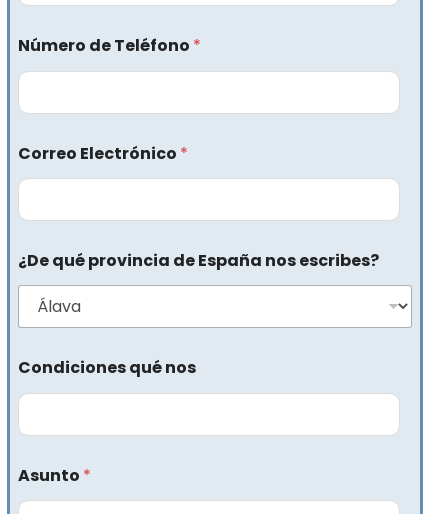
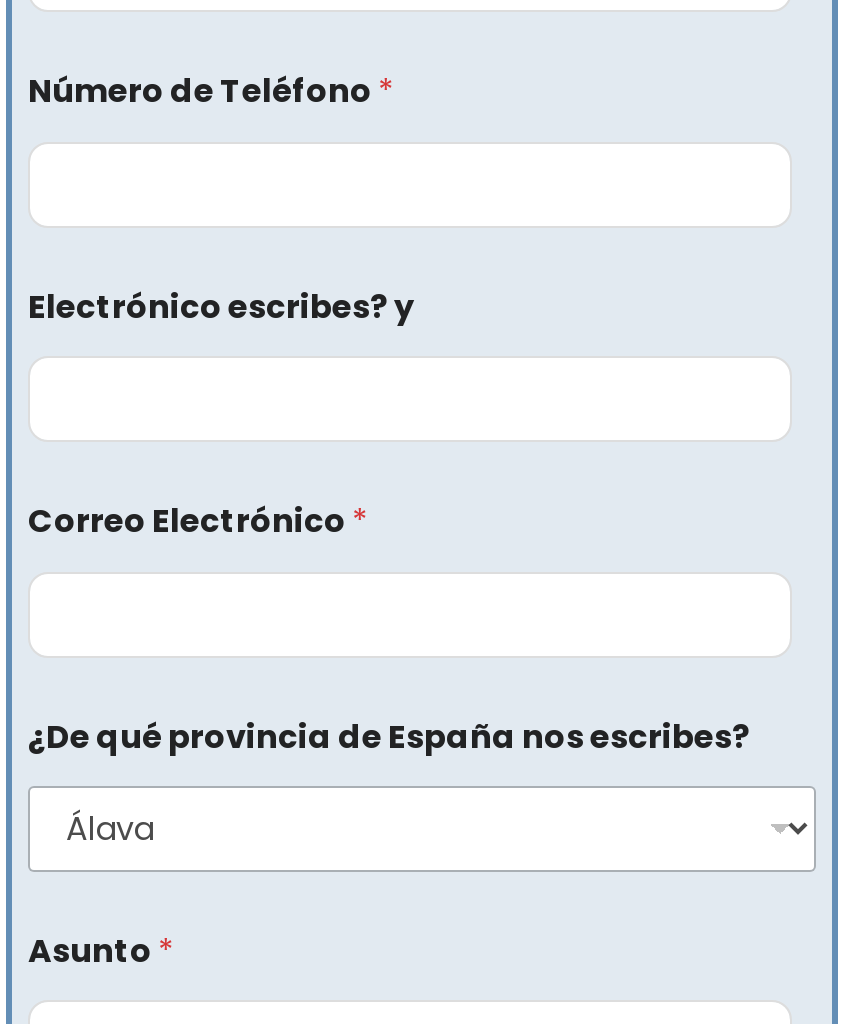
+ Electrónico escribes? y

moved down: Correo Electrónico * | ¿De qué provincia de España nos escribes?

- Condiciones qué nos
